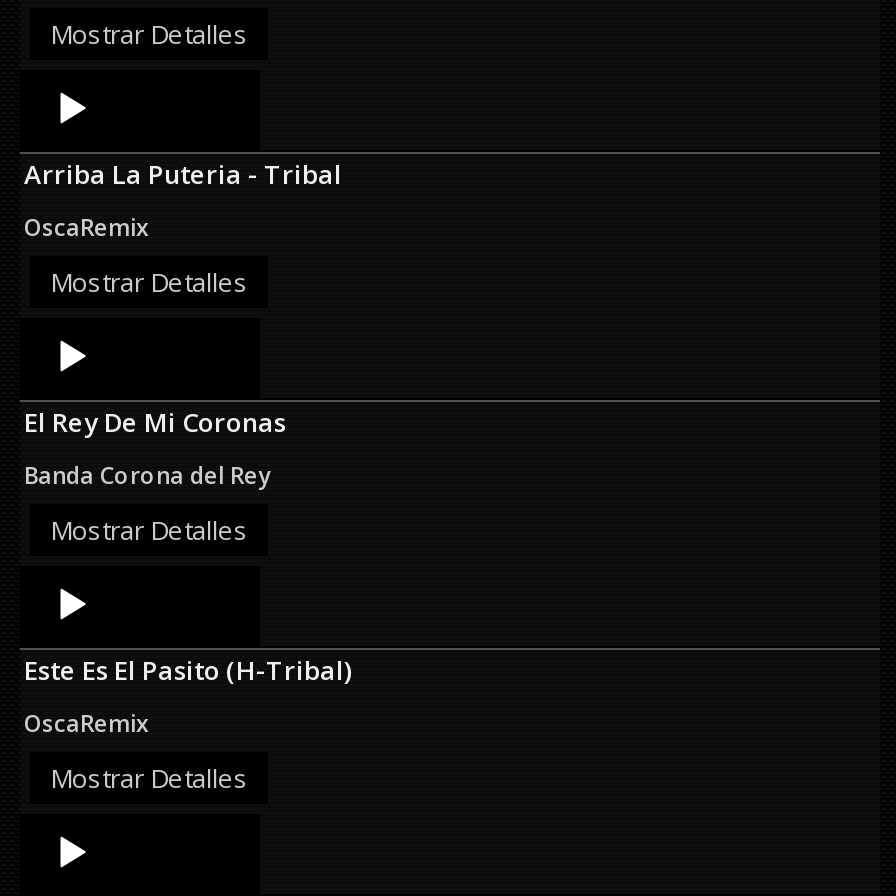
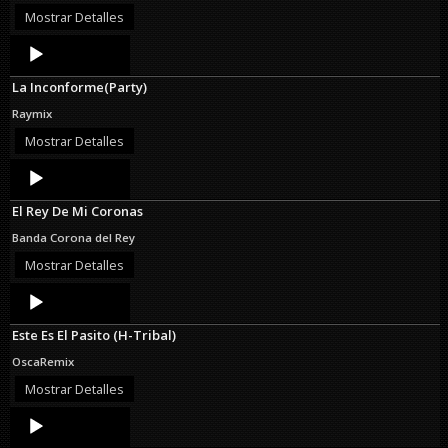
- Arriba La Puteria - Tribal
+ La Inconforme(Party)

- OscaRemix
+ Raymix
